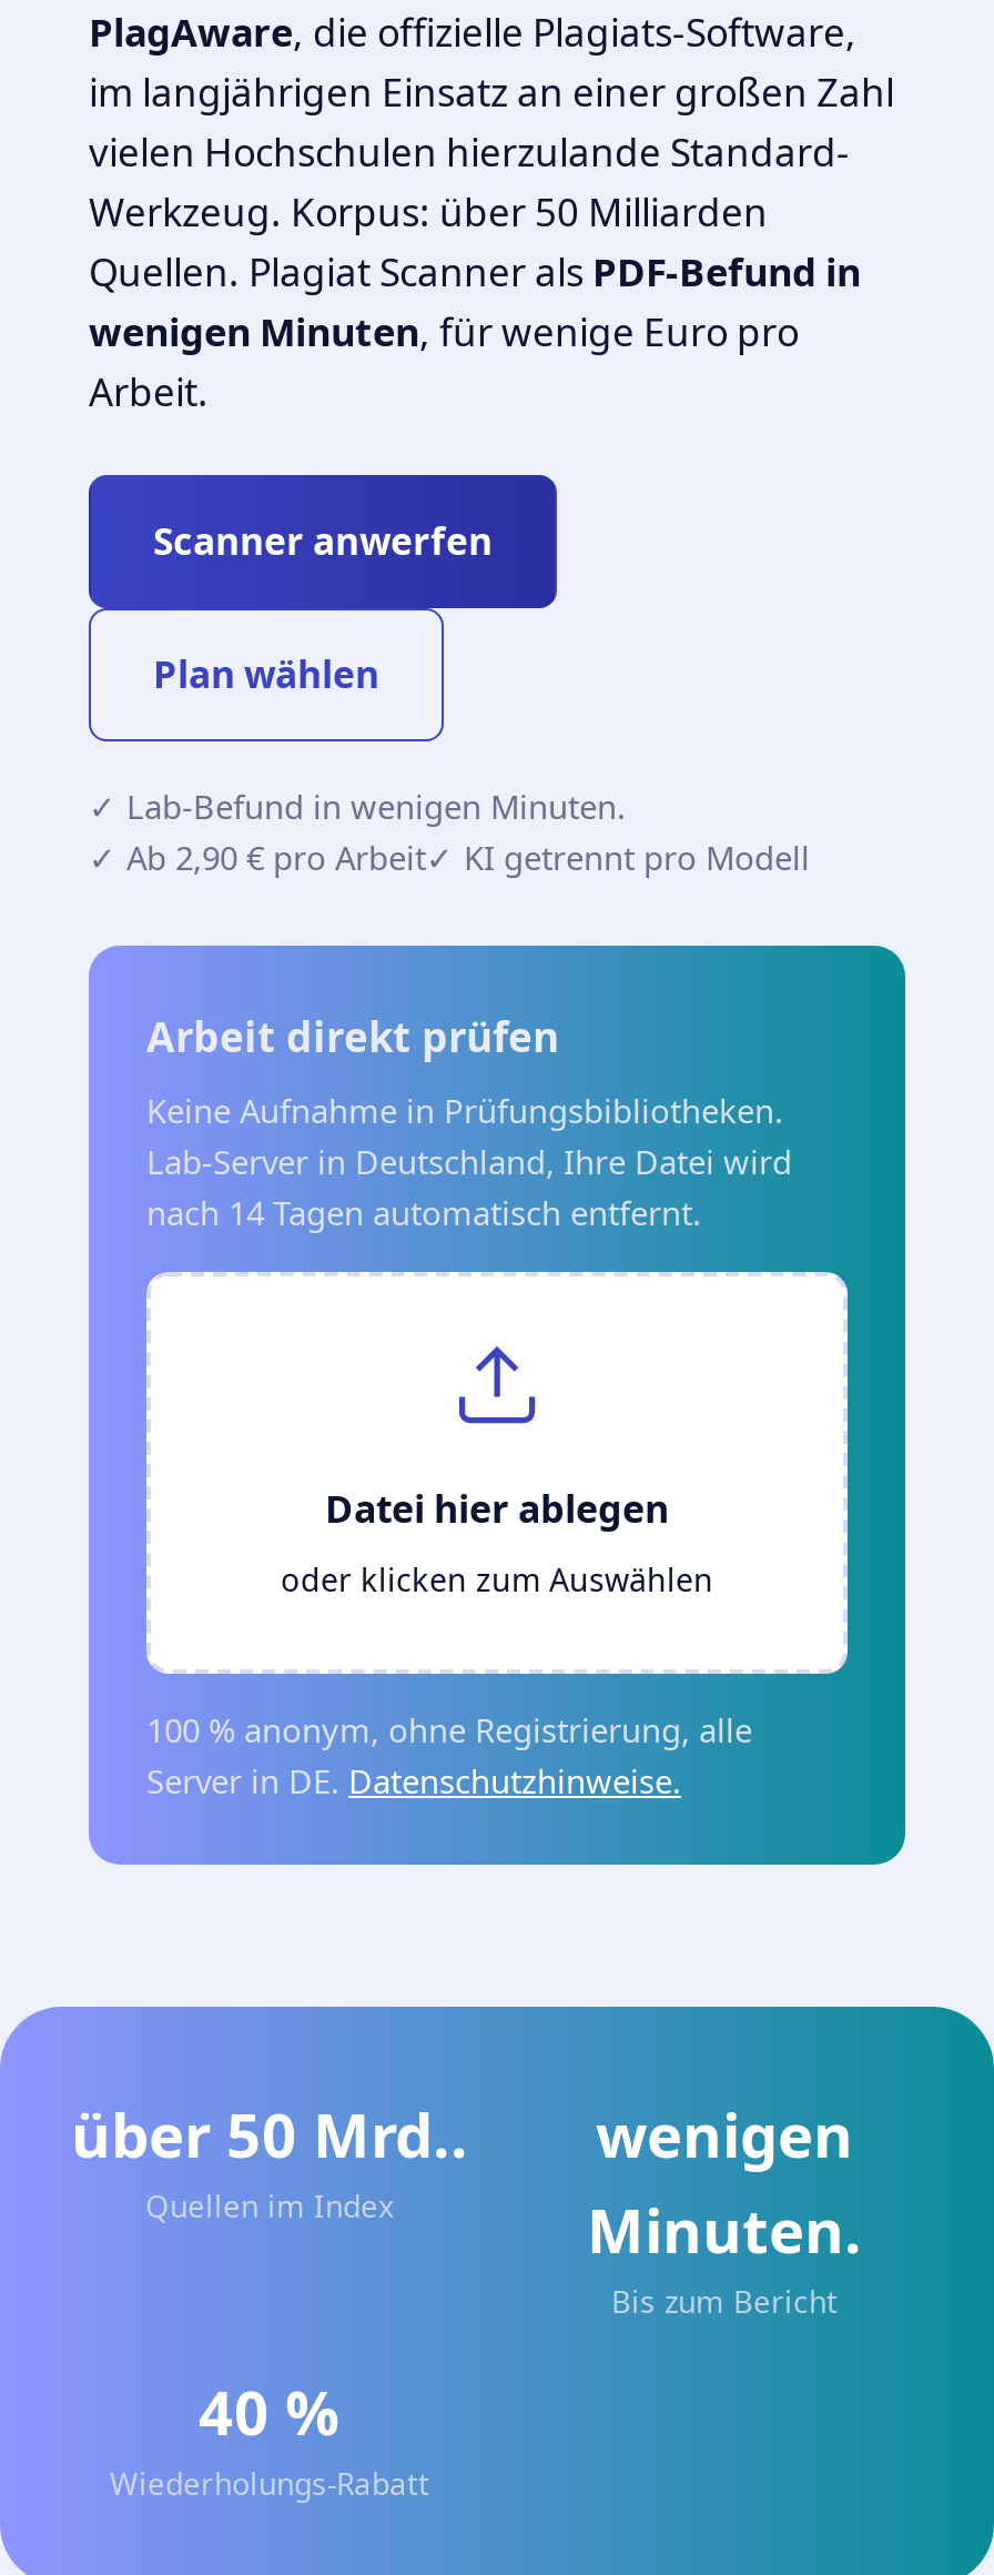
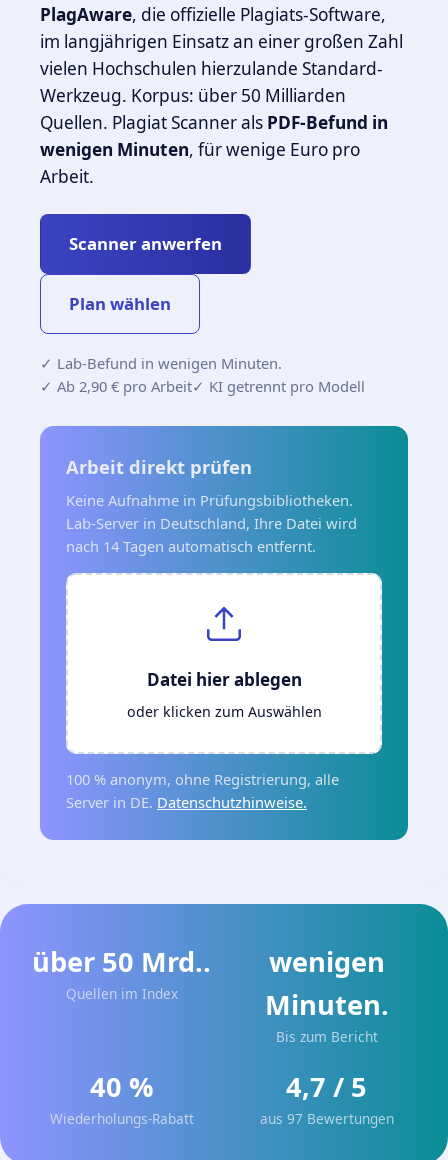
+ 4,7 / 5
+ aus 97 Bewertungen
